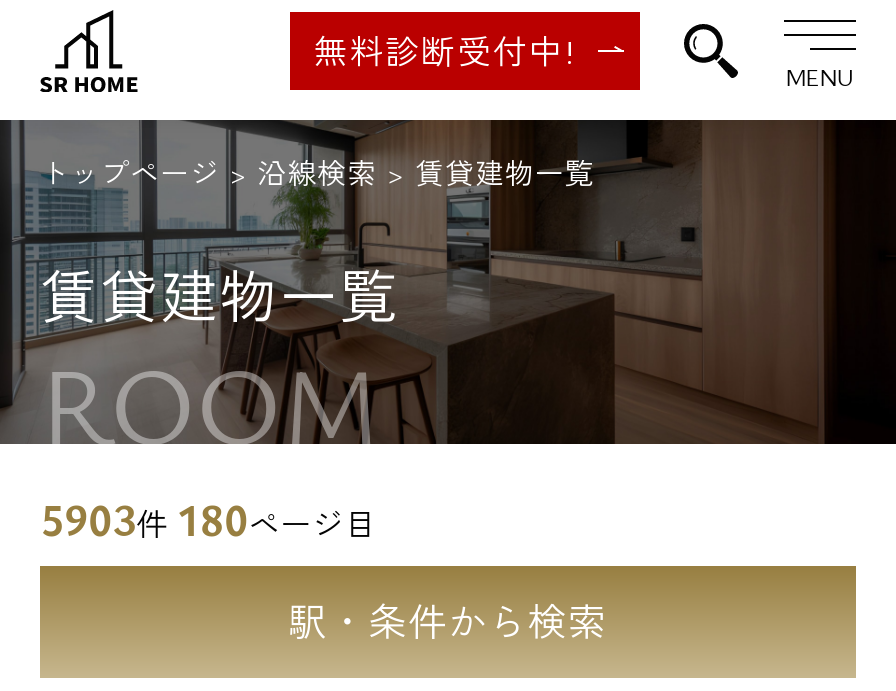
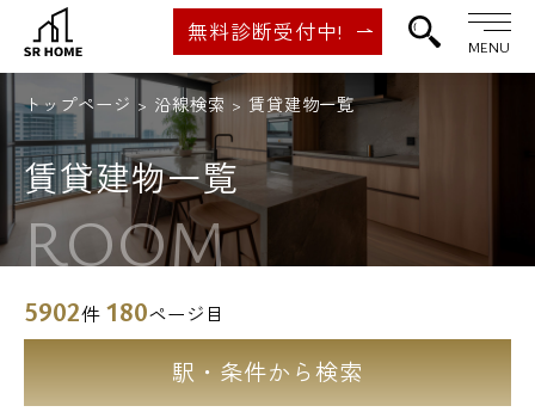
- 5903件180ページ目
+ 5902件180ページ目
